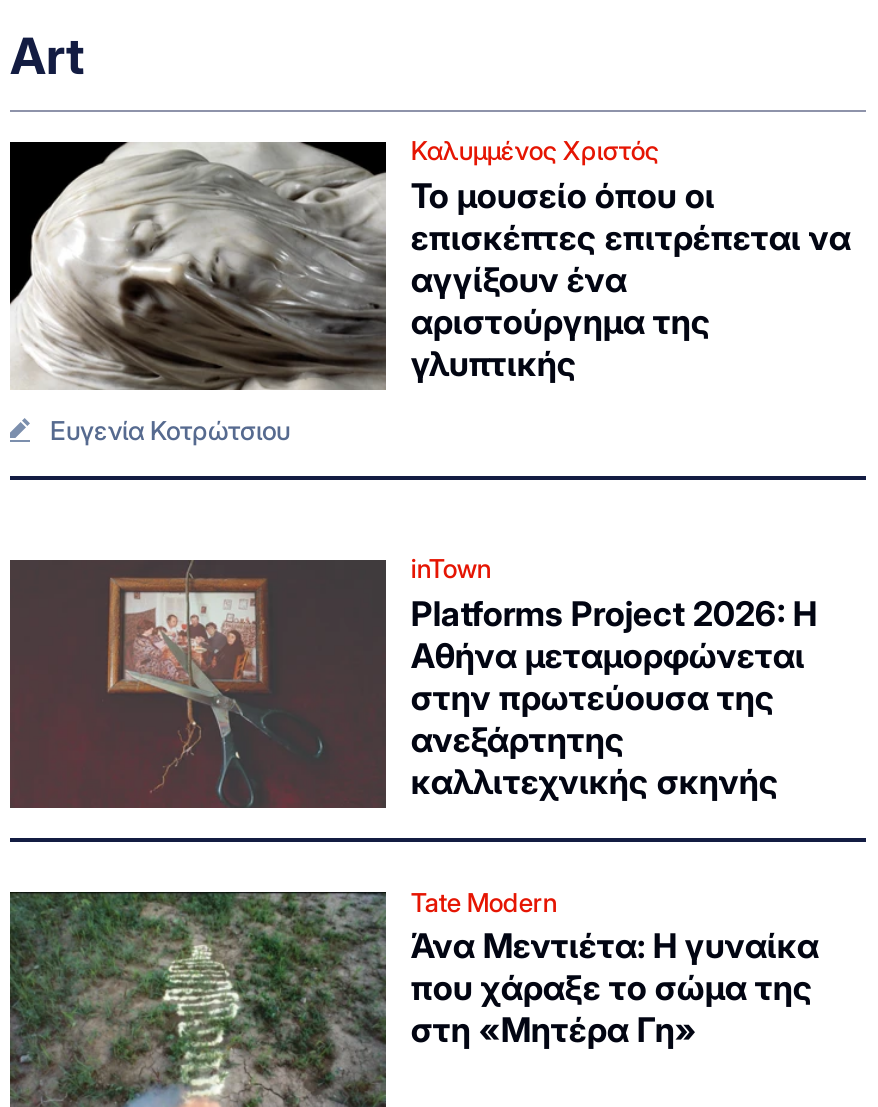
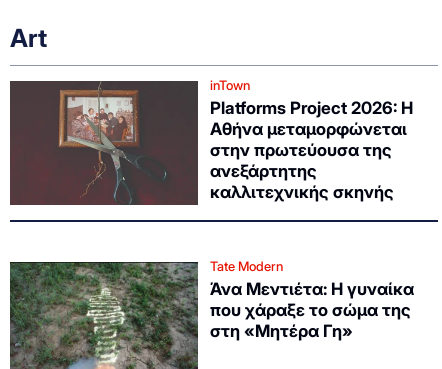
- [image]
- Καλυμμένος Χριστός
- Το μουσείο όπου οι
- επισκέπτες επιτρέπεται να
- αγγίξουν ένα
- αριστούργημα της
- γλυπτικής
- Ευγενία Κοτρώτσιου

moved up: [image]
